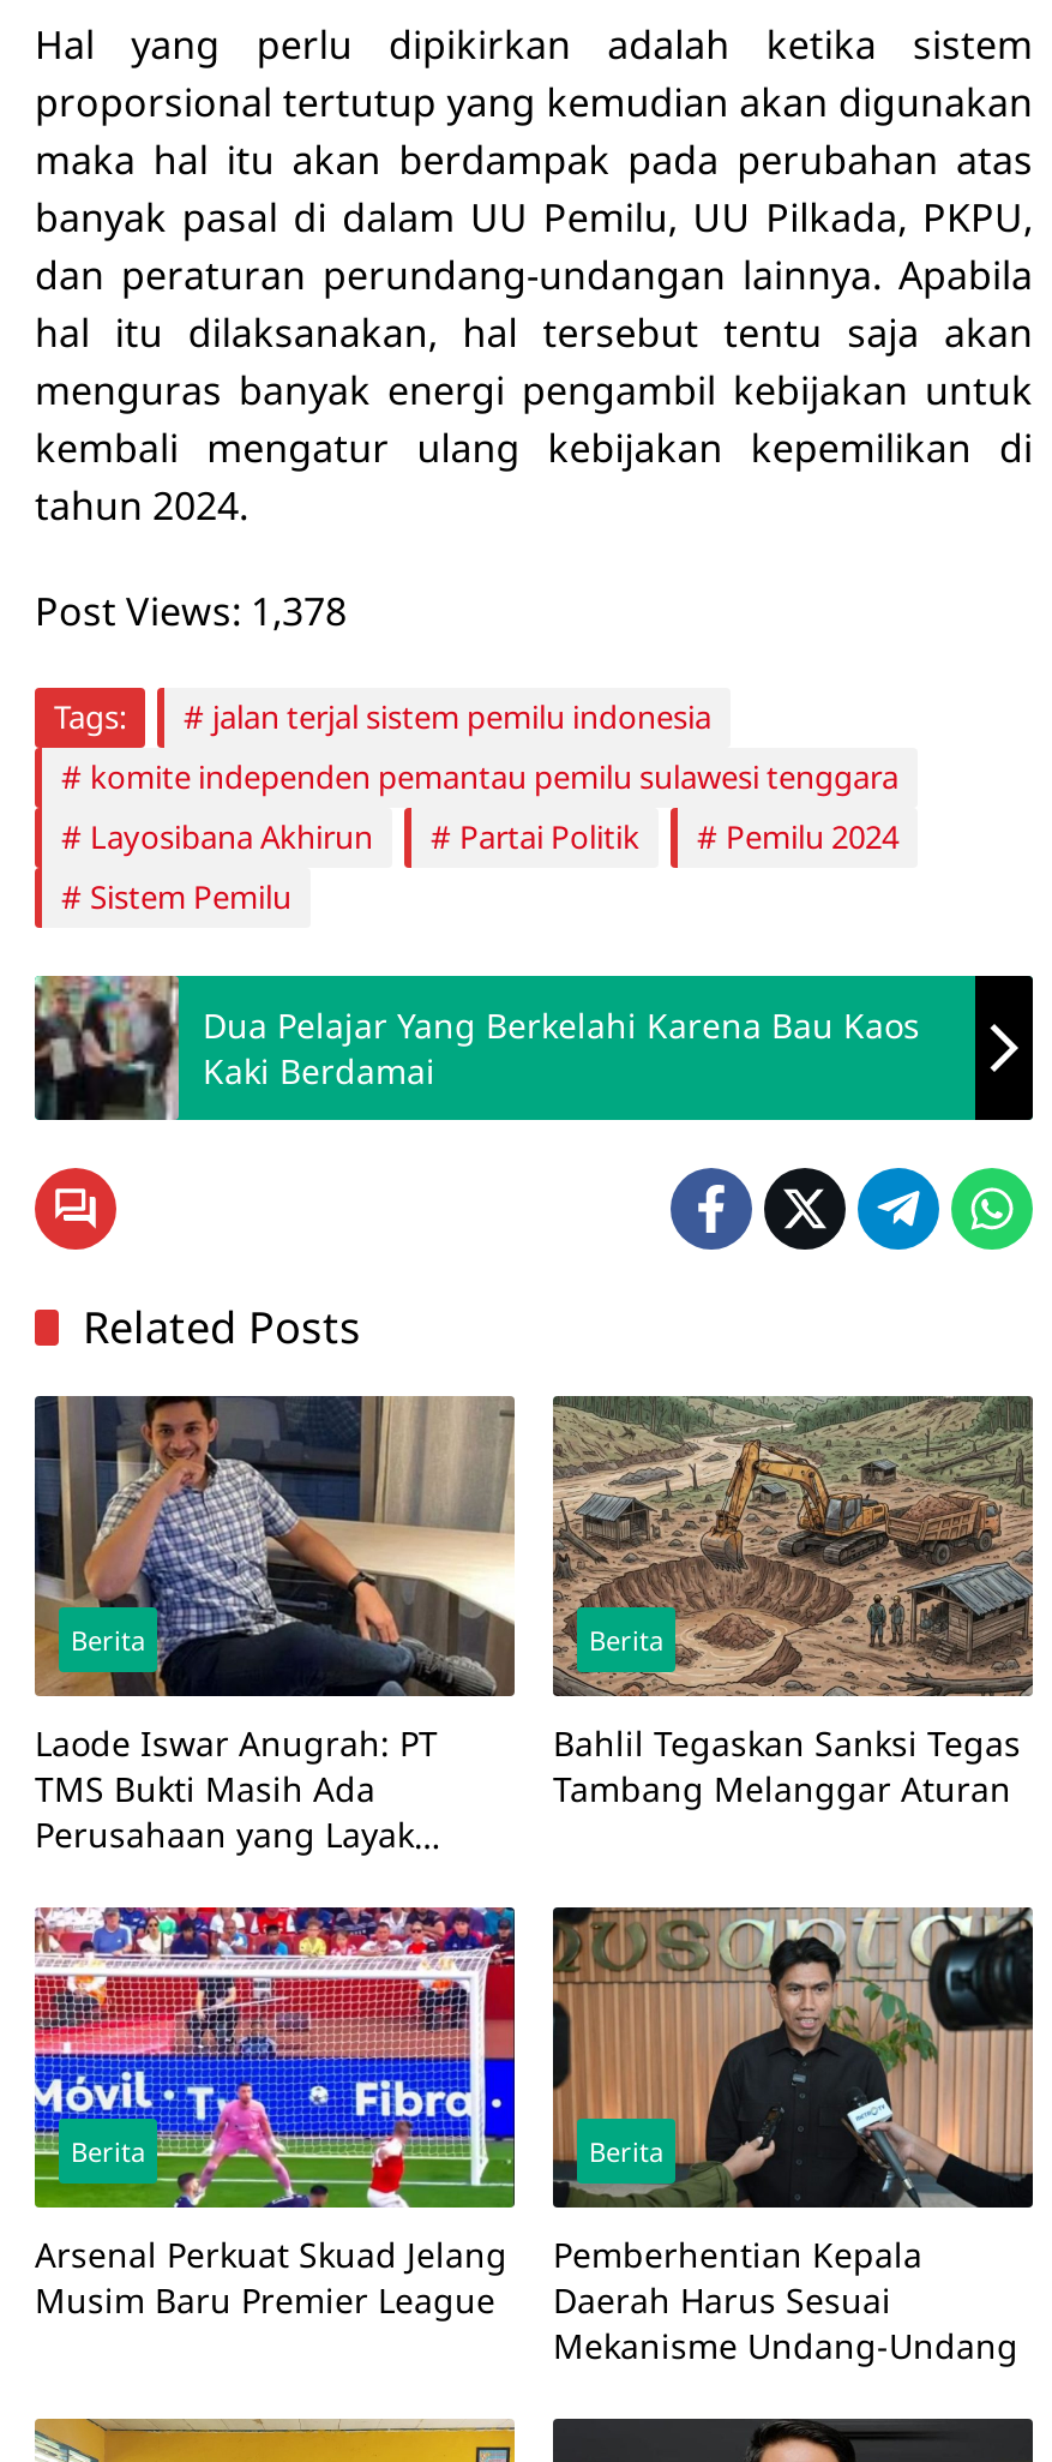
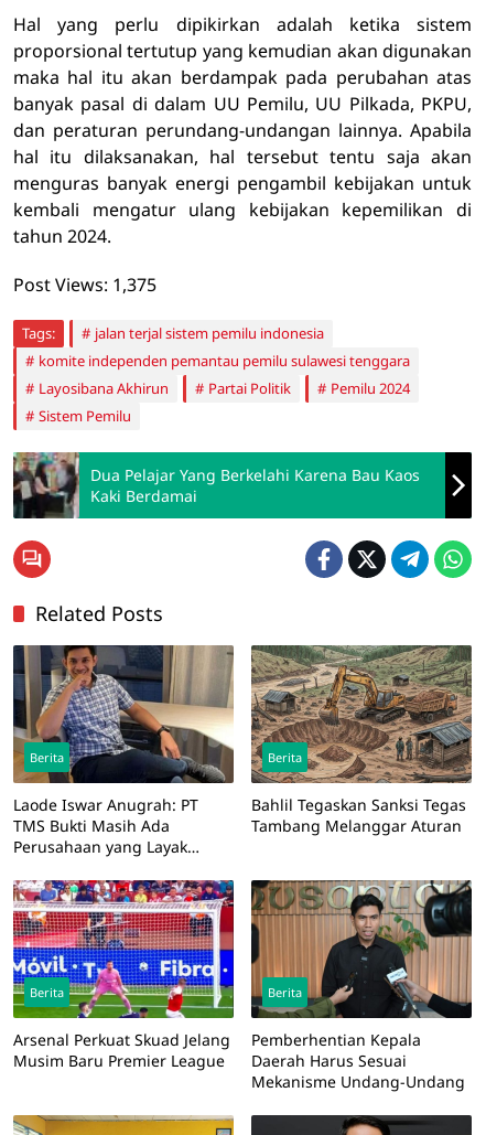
- Post Views: 1,378
+ Post Views: 1,375
